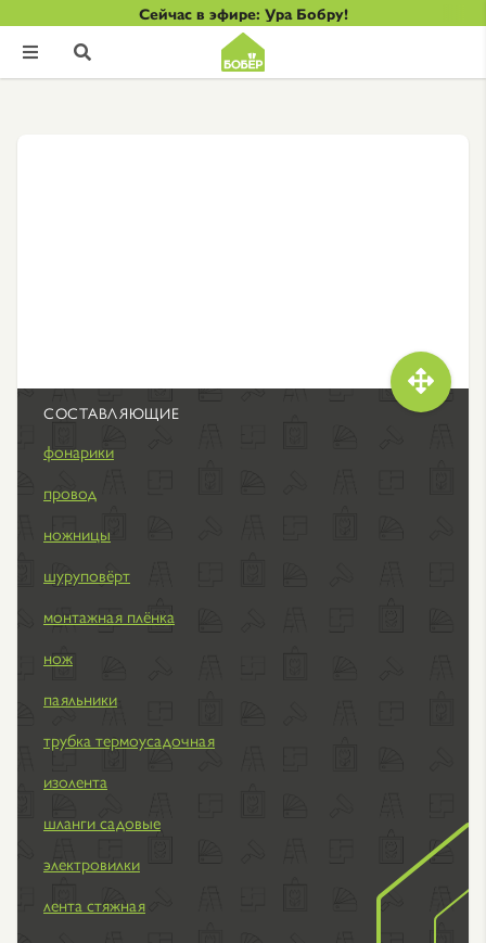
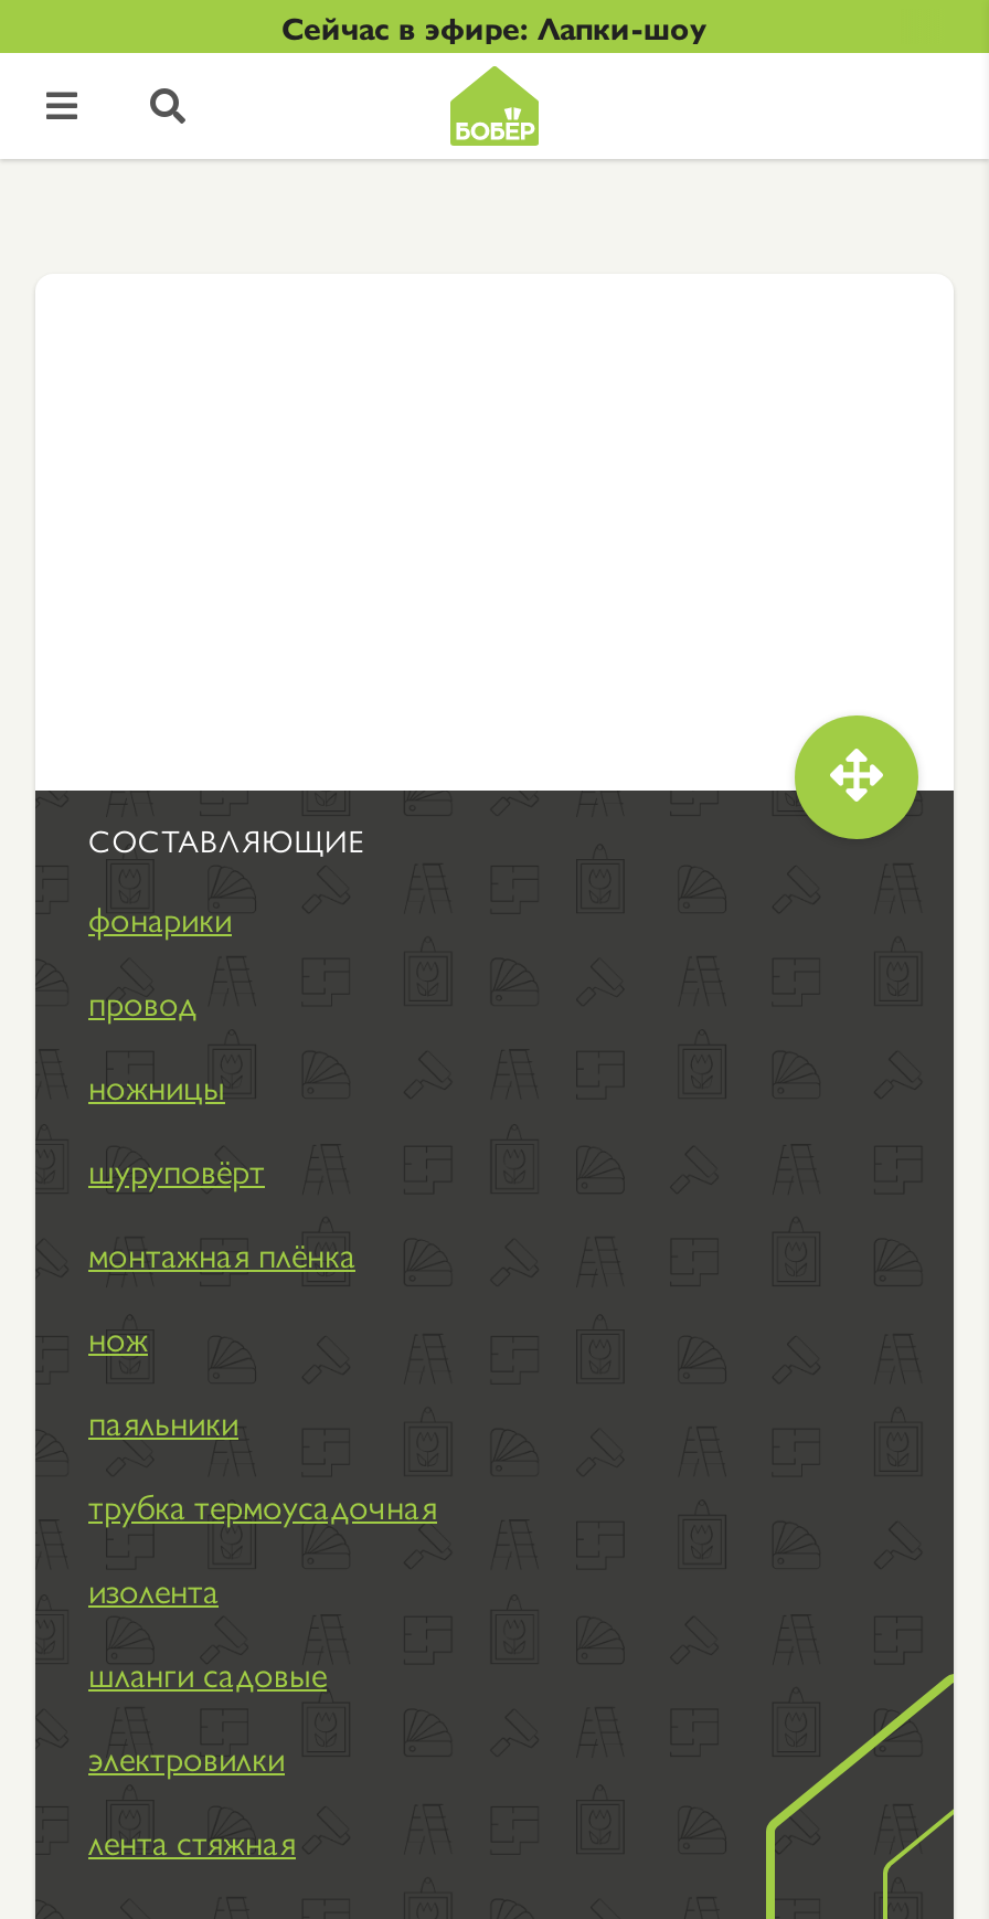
- Сейчас в эфире: Ура Бобру!
+ Сейчас в эфире: Лапки-шоу
